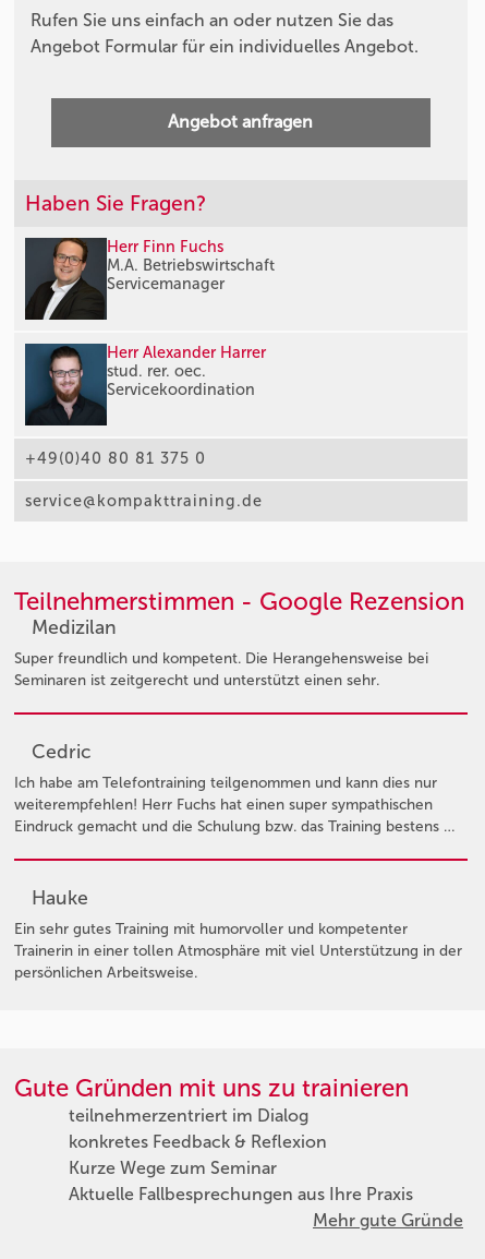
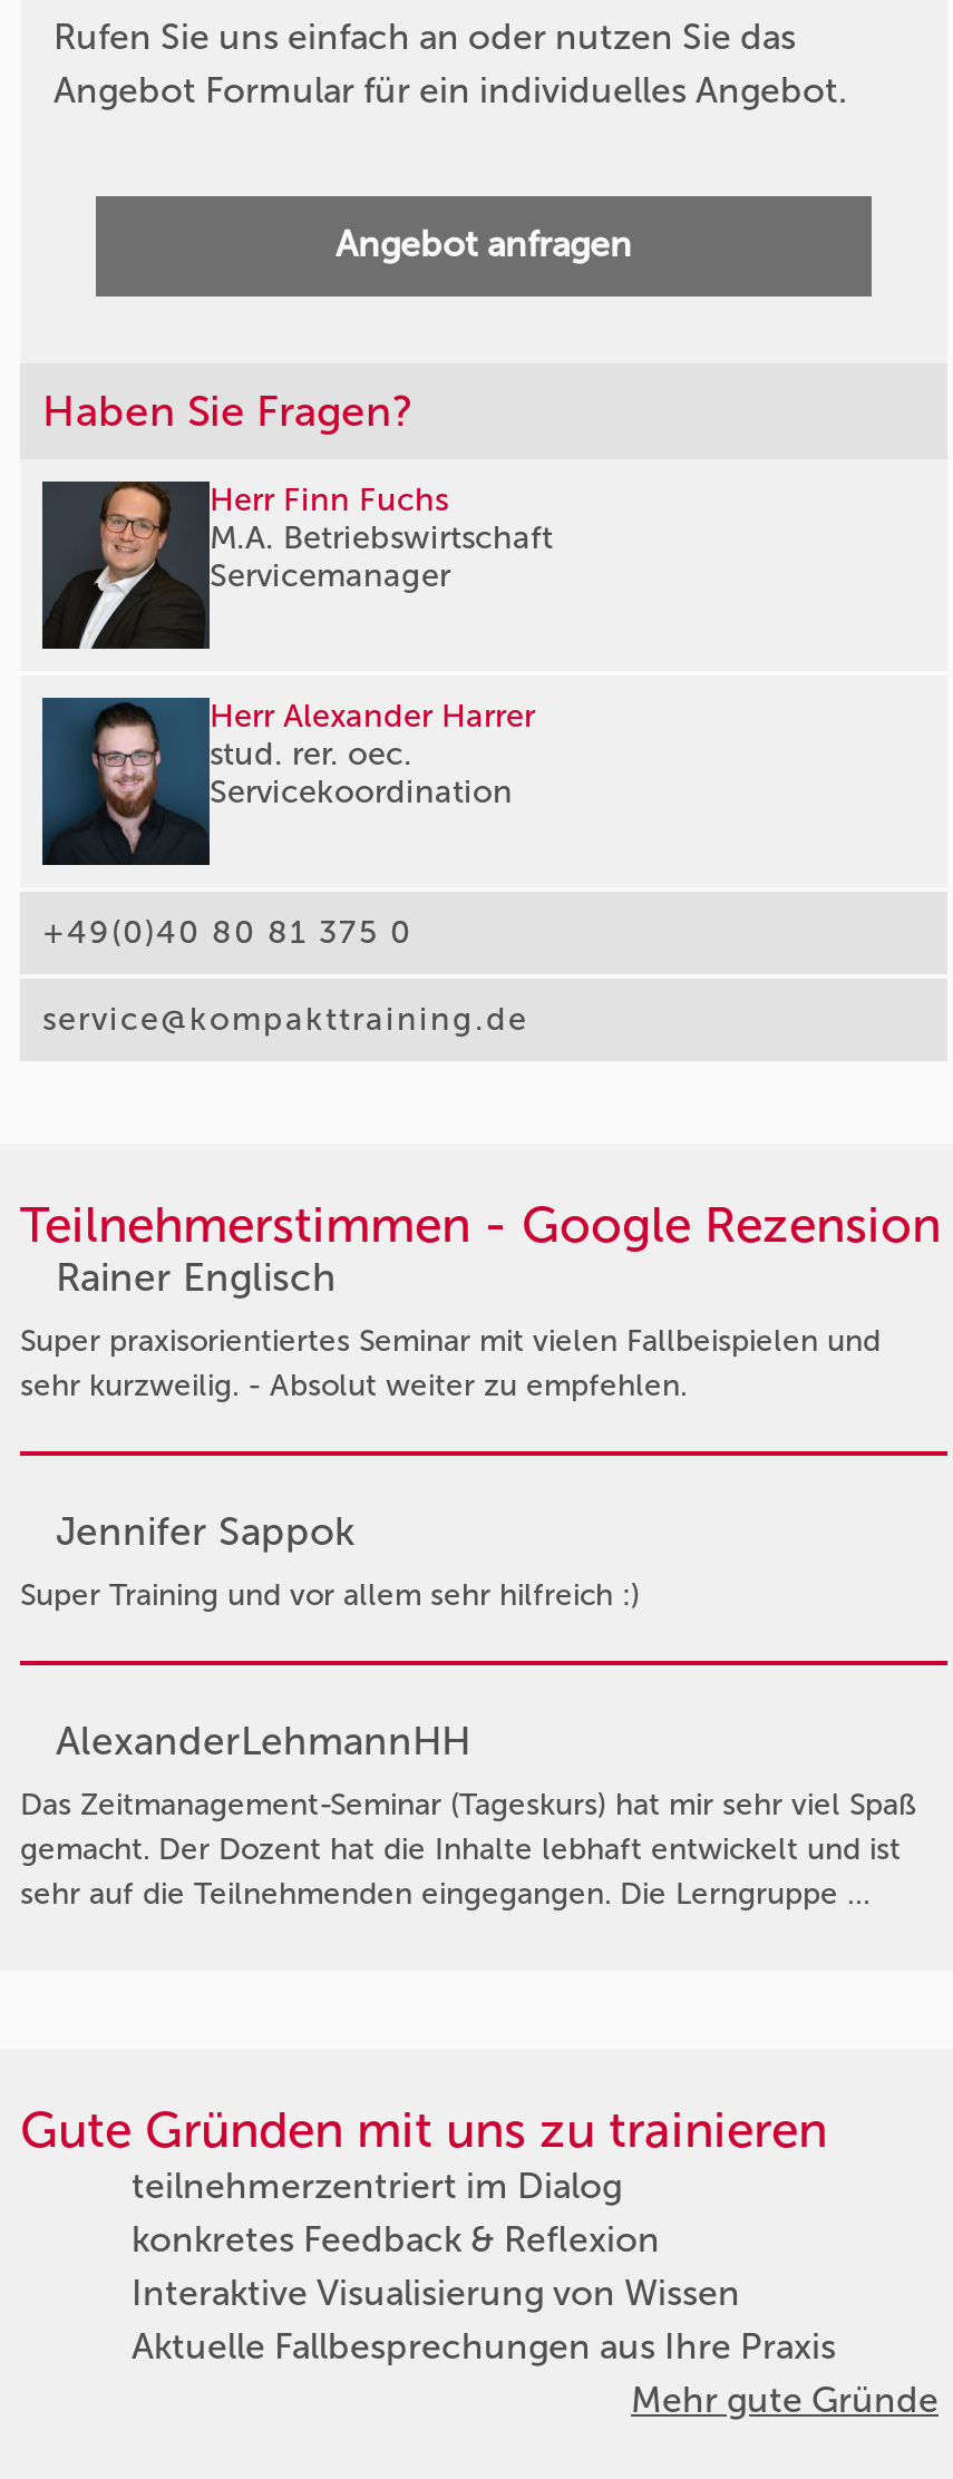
- Medizilan
- Super freundlich und kompetent. Die Herangehensweise bei
- Seminaren ist zeitgerecht und unterstützt einen sehr.
+ Rainer Englisch
+ Super praxisorientiertes Seminar mit vielen Fallbeispielen und
+ sehr kurzweilig. - Absolut weiter zu empfehlen.

- Cedric
- Ich habe am Telefontraining teilgenommen und kann dies nur
- weiterempfehlen! Herr Fuchs hat einen super sympathischen
- Eindruck gemacht und die Schulung bzw. das Training bestens …
+ Jennifer Sappok
+ Super Training und vor allem sehr hilfreich :)

- Hauke
- Ein sehr gutes Training mit humorvoller und kompetenter
- Trainerin in einer tollen Atmosphäre mit viel Unterstützung in der
- persönlichen Arbeitsweise.
+ AlexanderLehmannHH
+ Das Zeitmanagement-Seminar (Tageskurs) hat mir sehr viel Spaß
+ gemacht. Der Dozent hat die Inhalte lebhaft entwickelt und ist
+ sehr auf die Teilnehmenden eingegangen. Die Lerngruppe …

- Kurze Wege zum Seminar
+ Interaktive Visualisierung von Wissen
